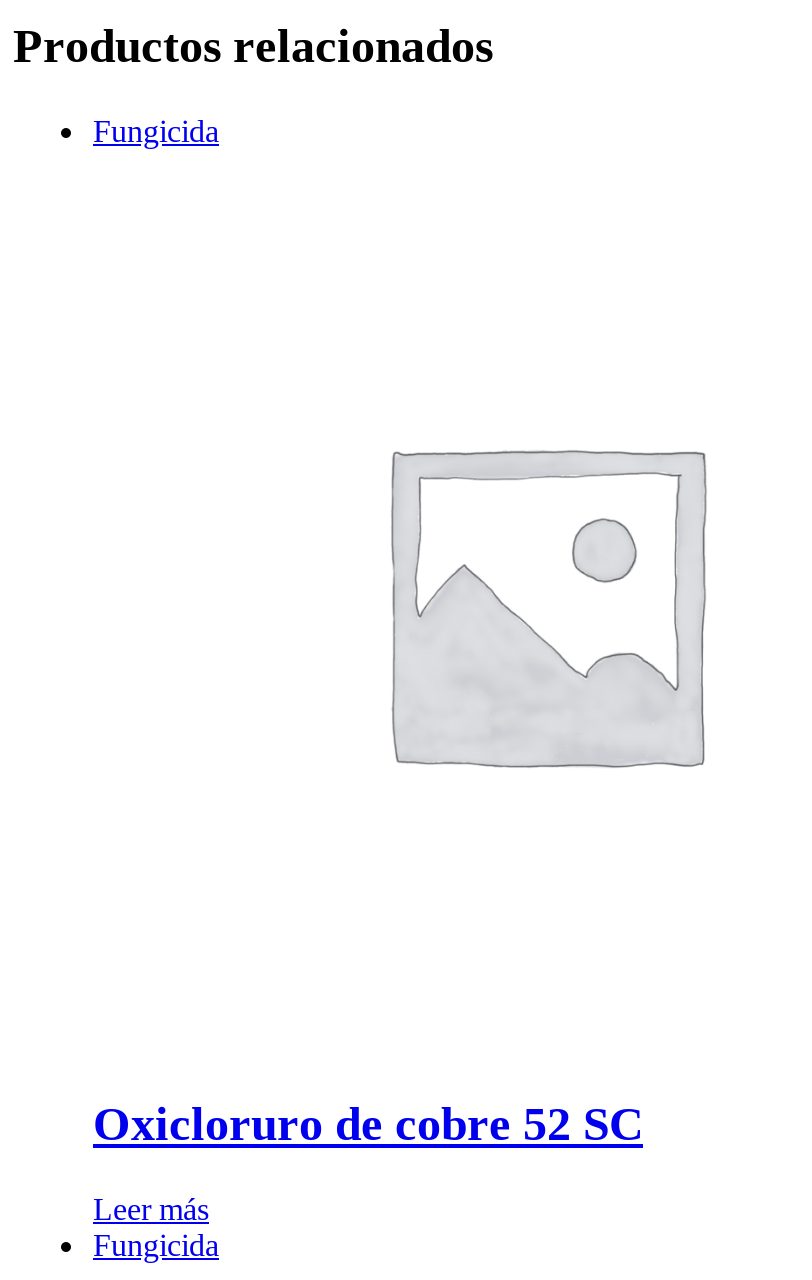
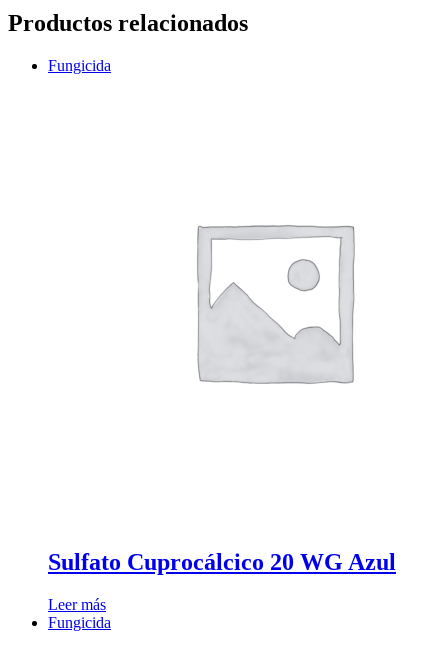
- Oxicloruro de cobre 52 SC
+ Sulfato Cuprocálcico 20 WG Azul
